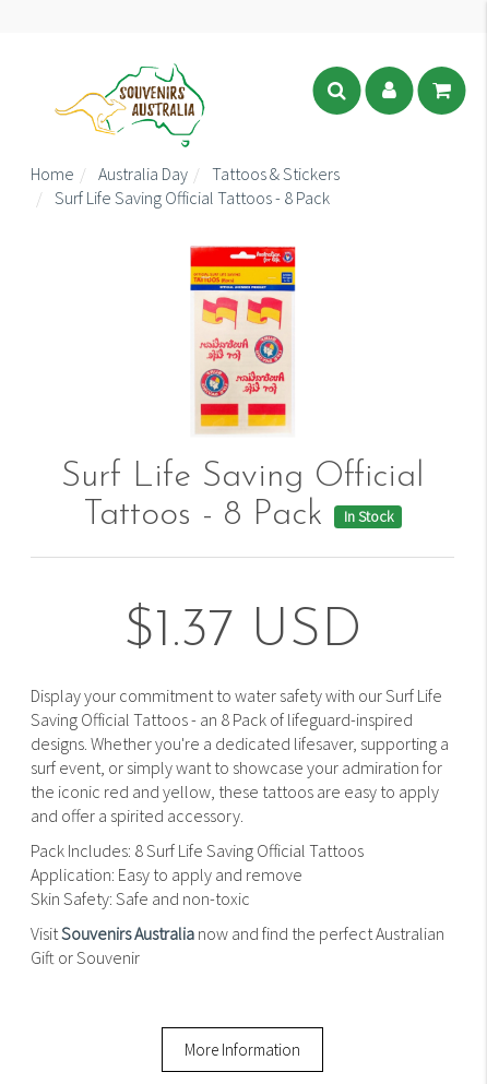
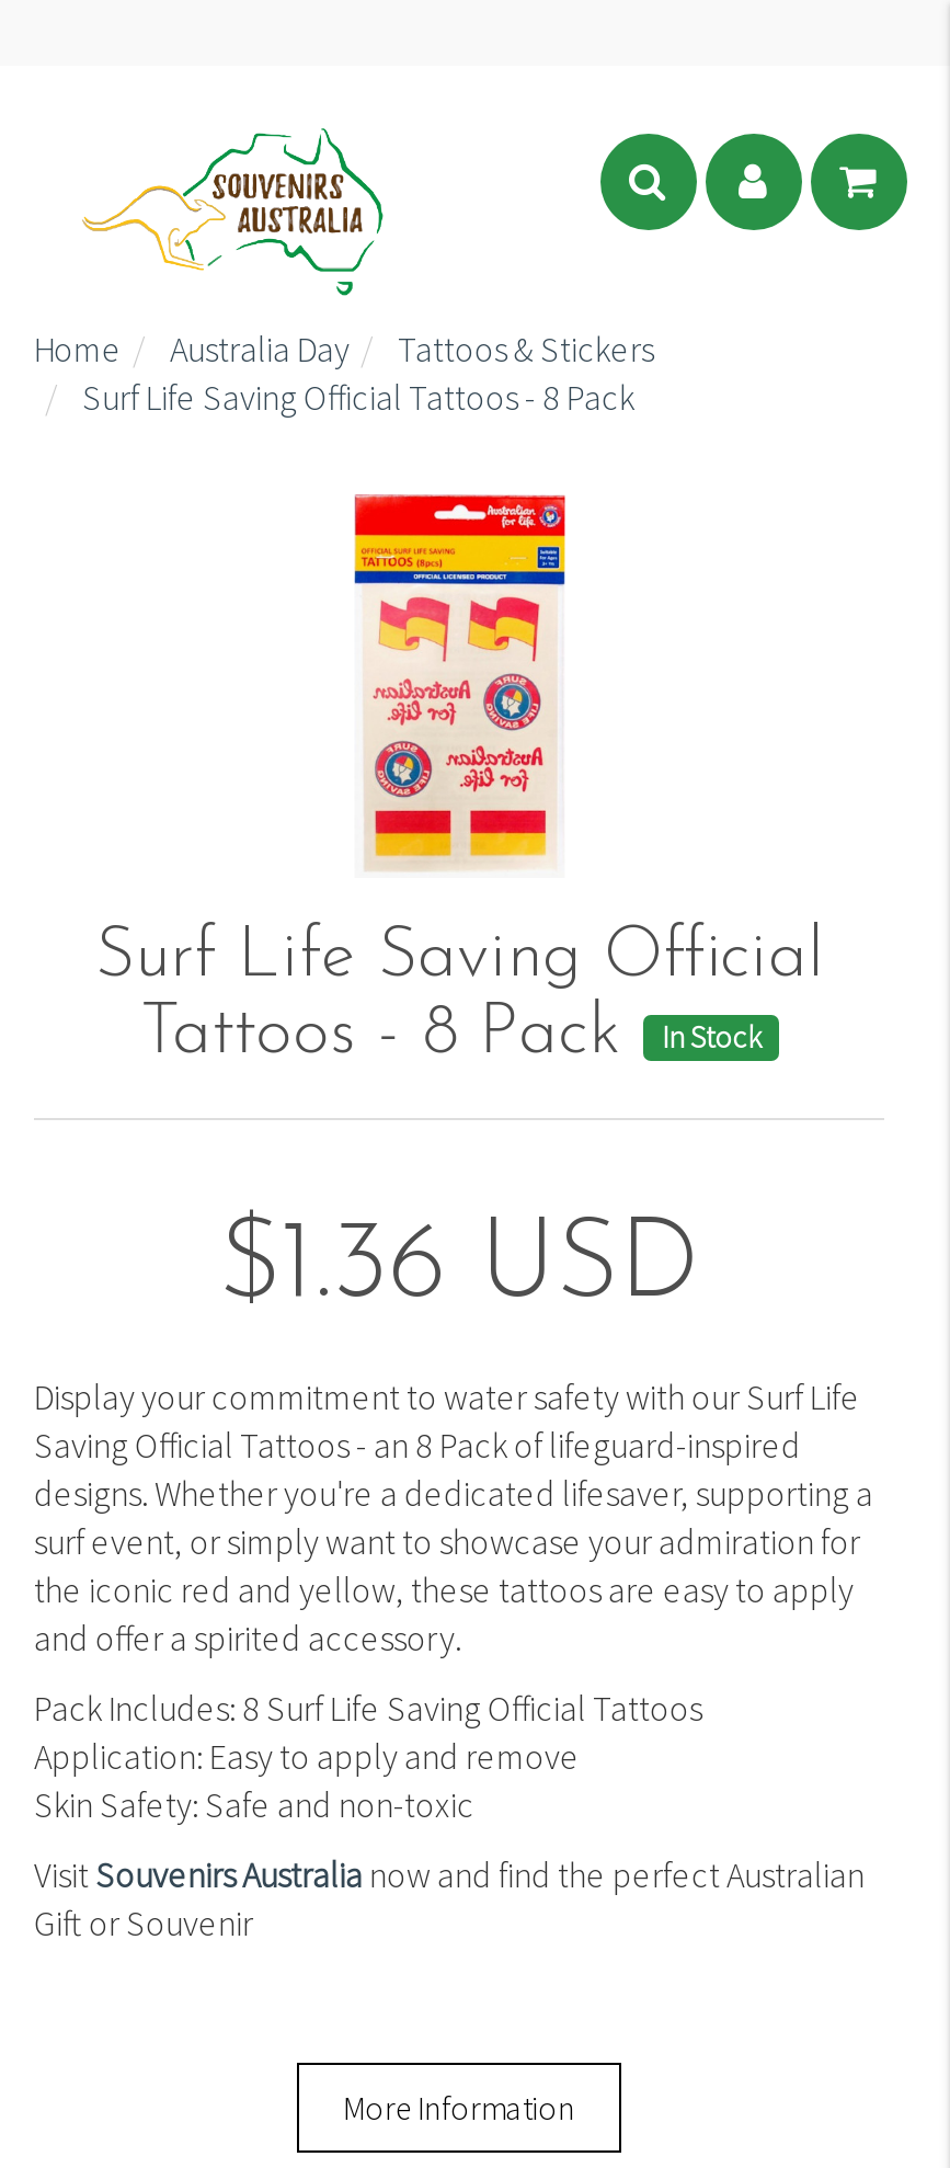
- $1.37 USD
+ $1.36 USD
